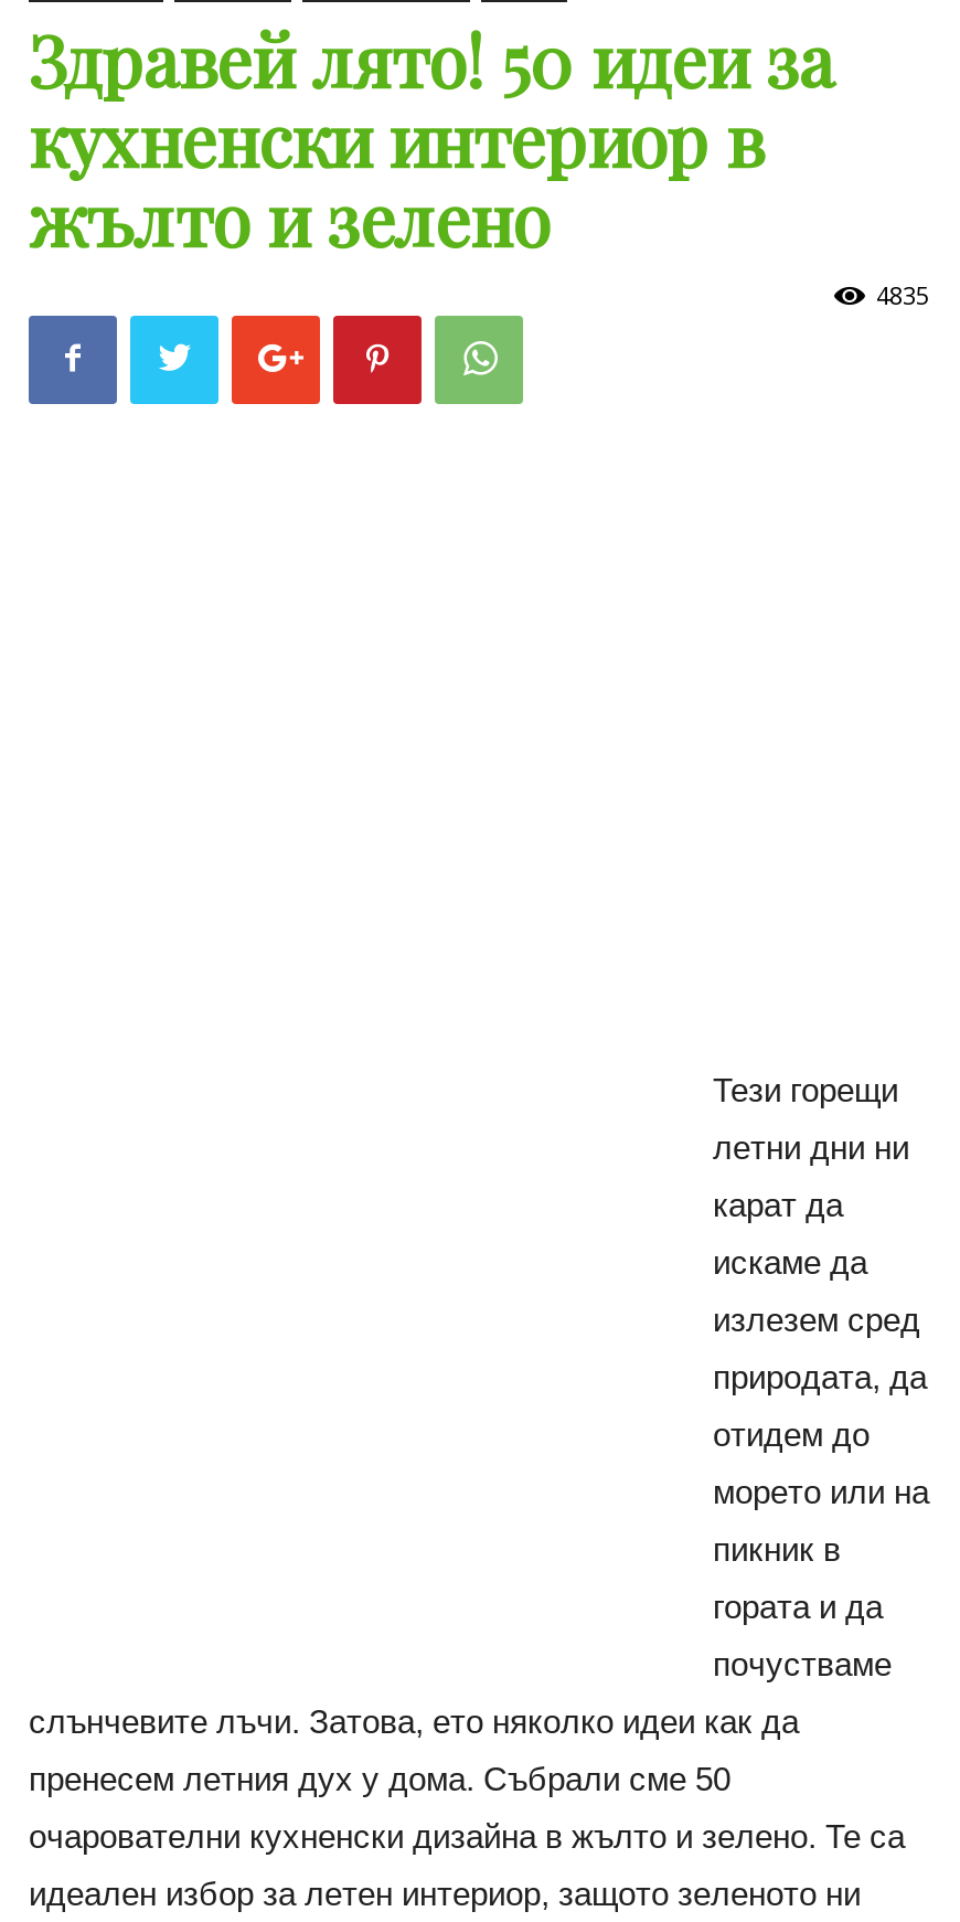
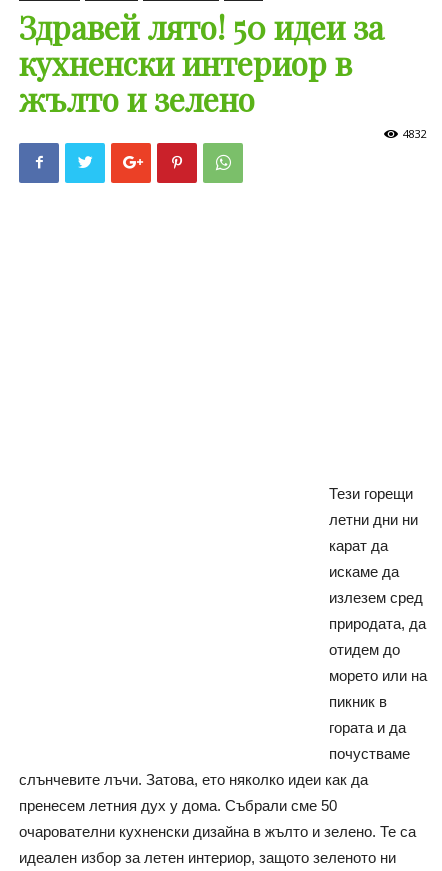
- 4835
+ 4832
